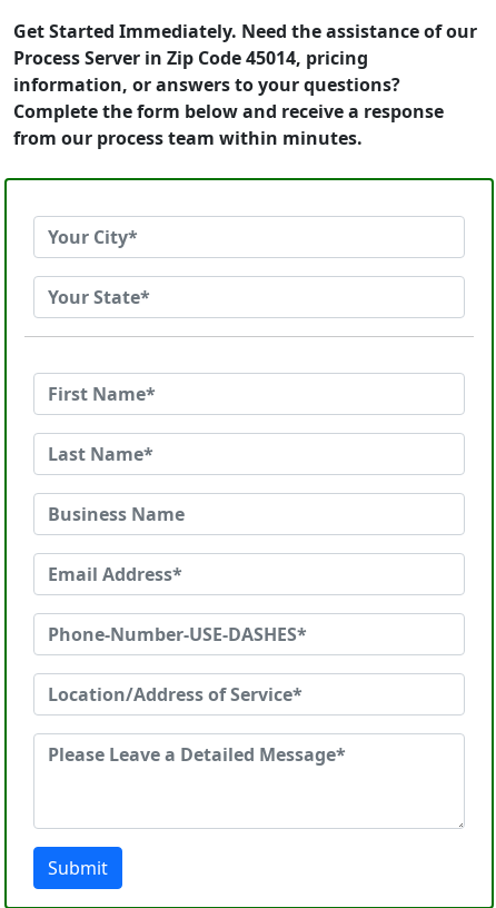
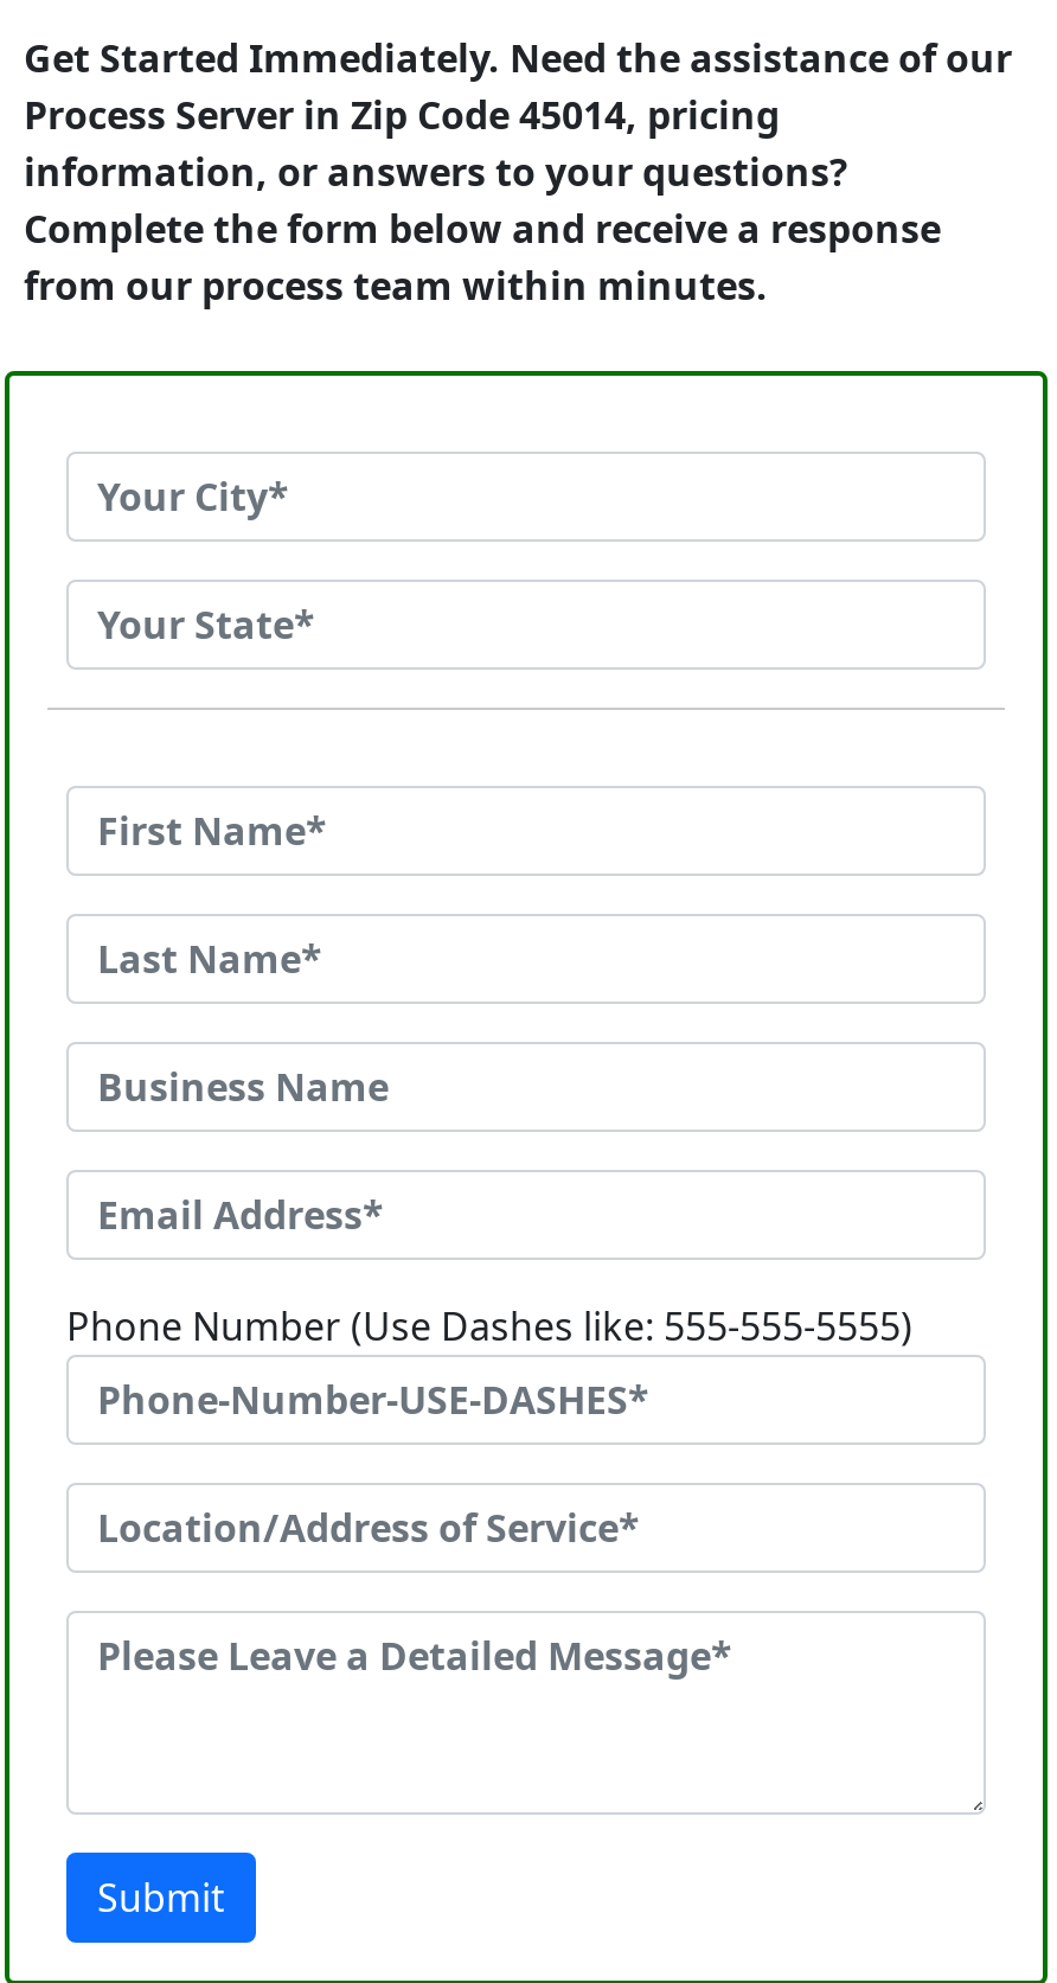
+ Phone Number (Use Dashes like: 555-555-5555)
